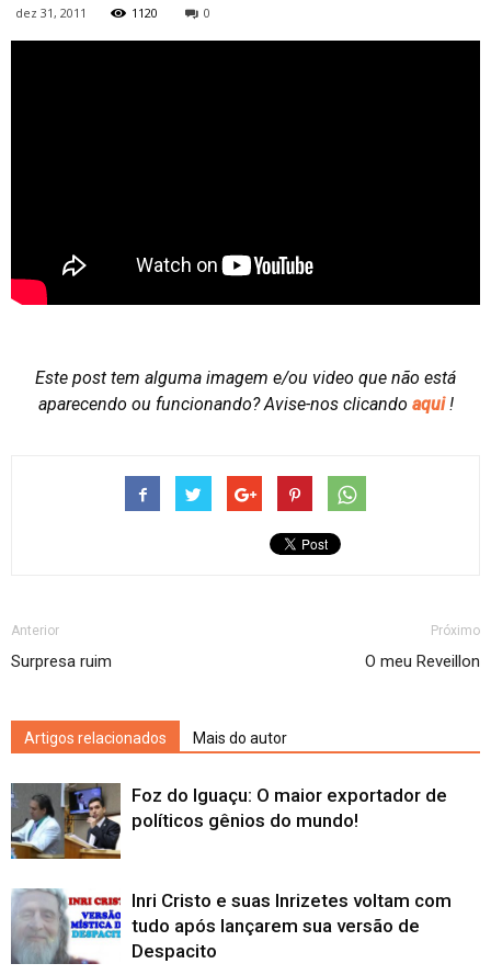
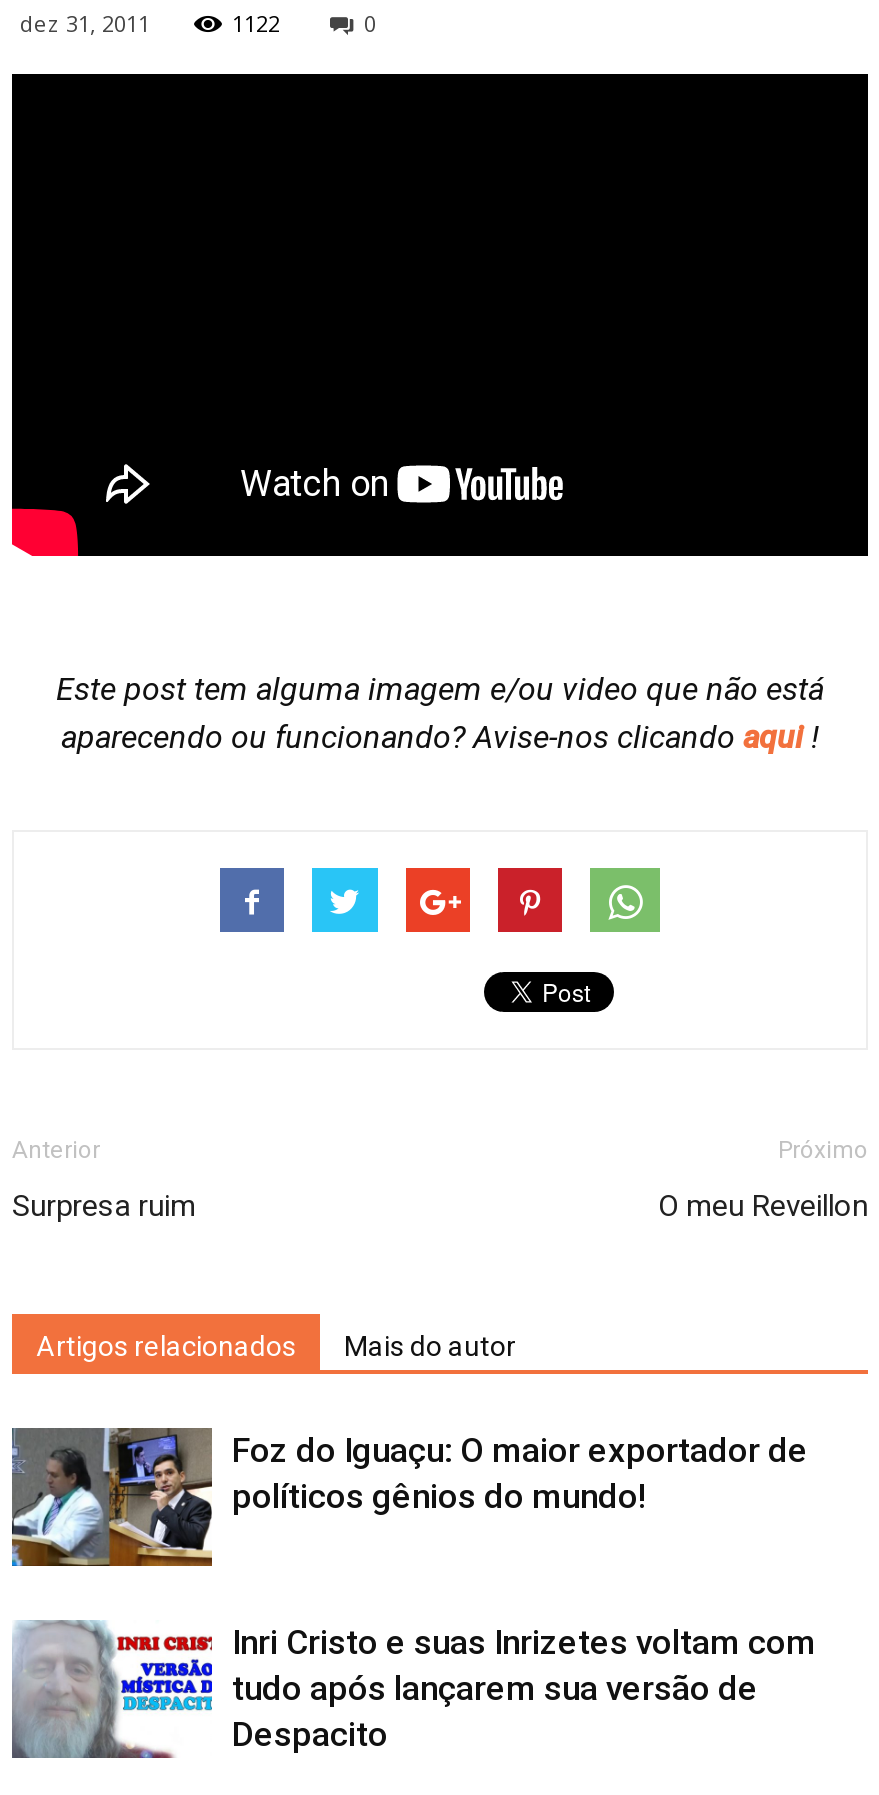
- 1120
+ 1122
